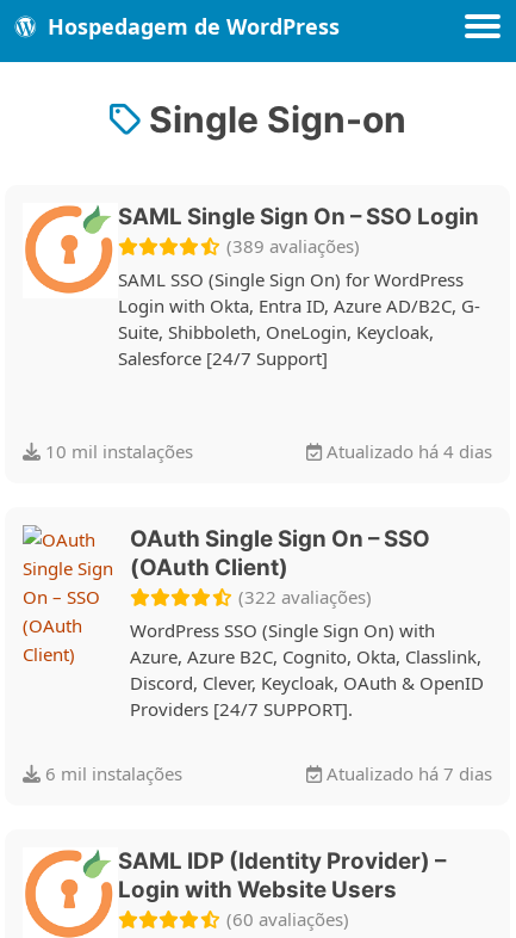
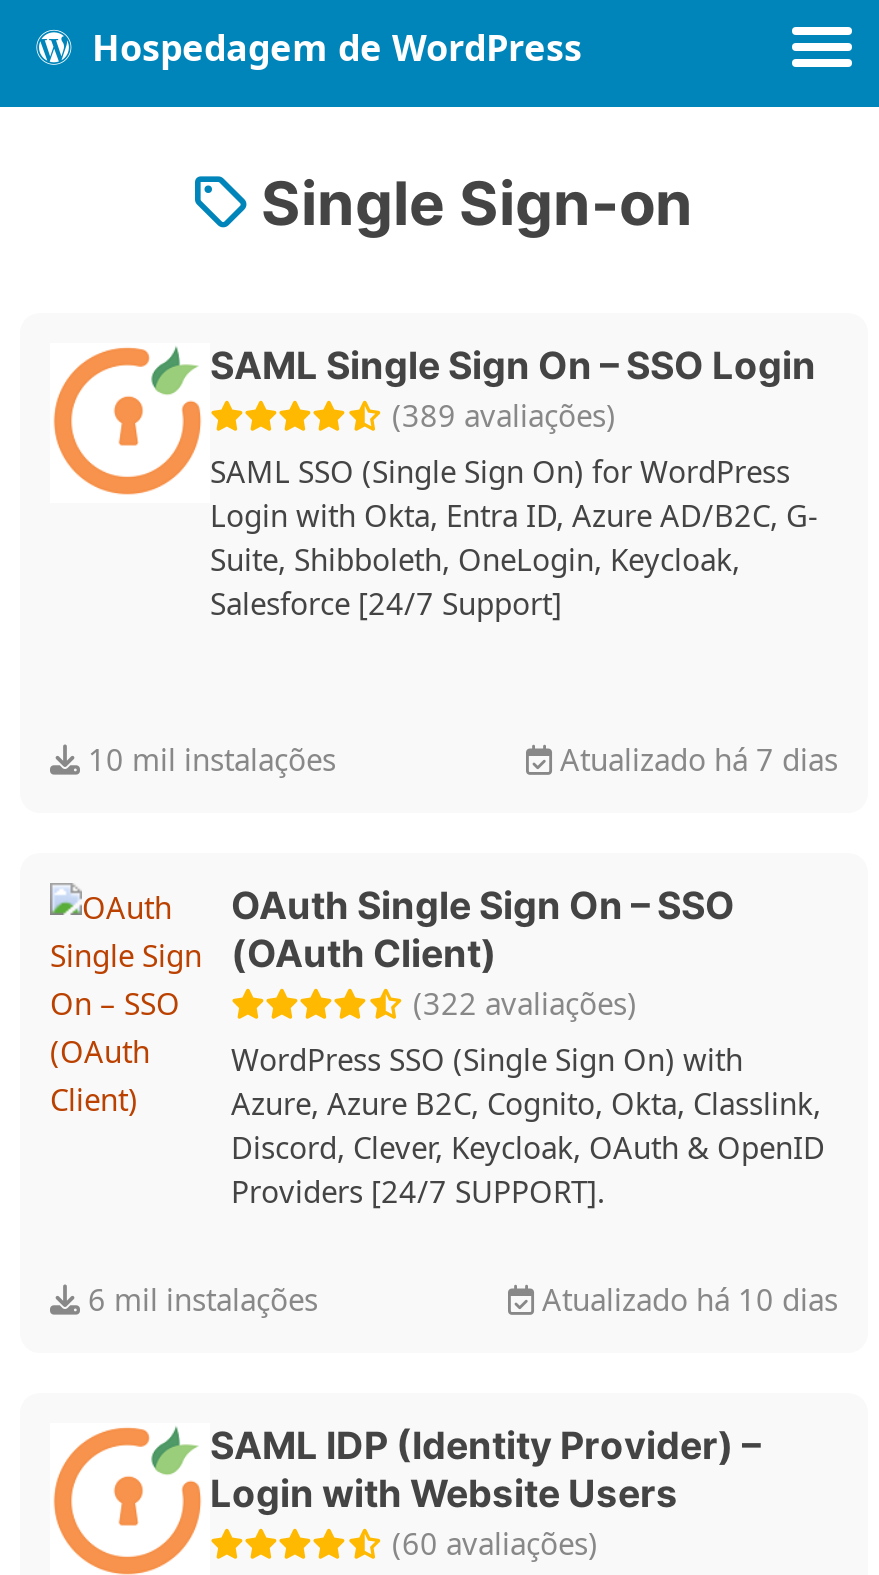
- Atualizado há 4 dias

moved up: Atualizado há 7 dias

+ Atualizado há 10 dias
